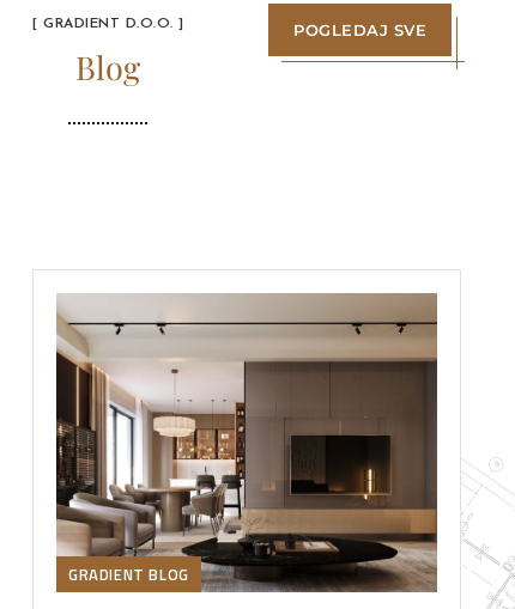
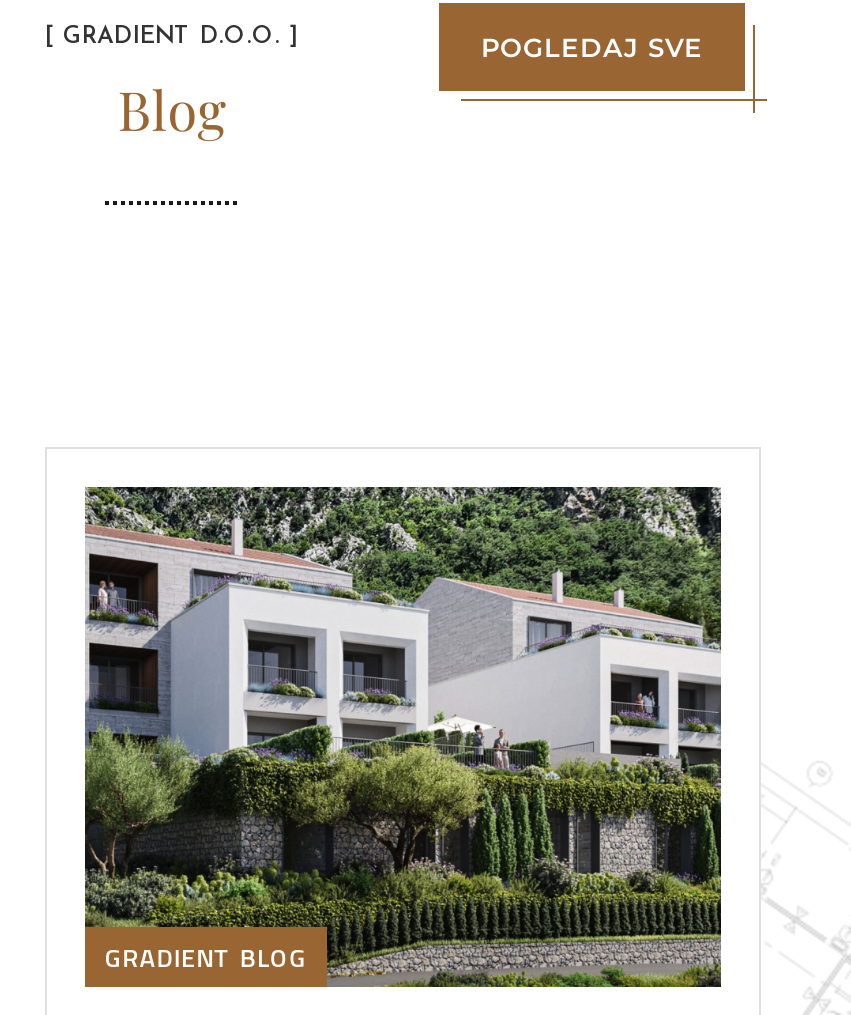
- [image]
+ [image]
